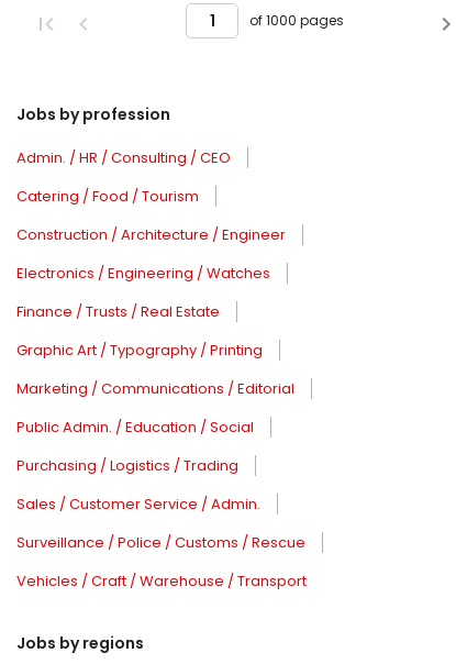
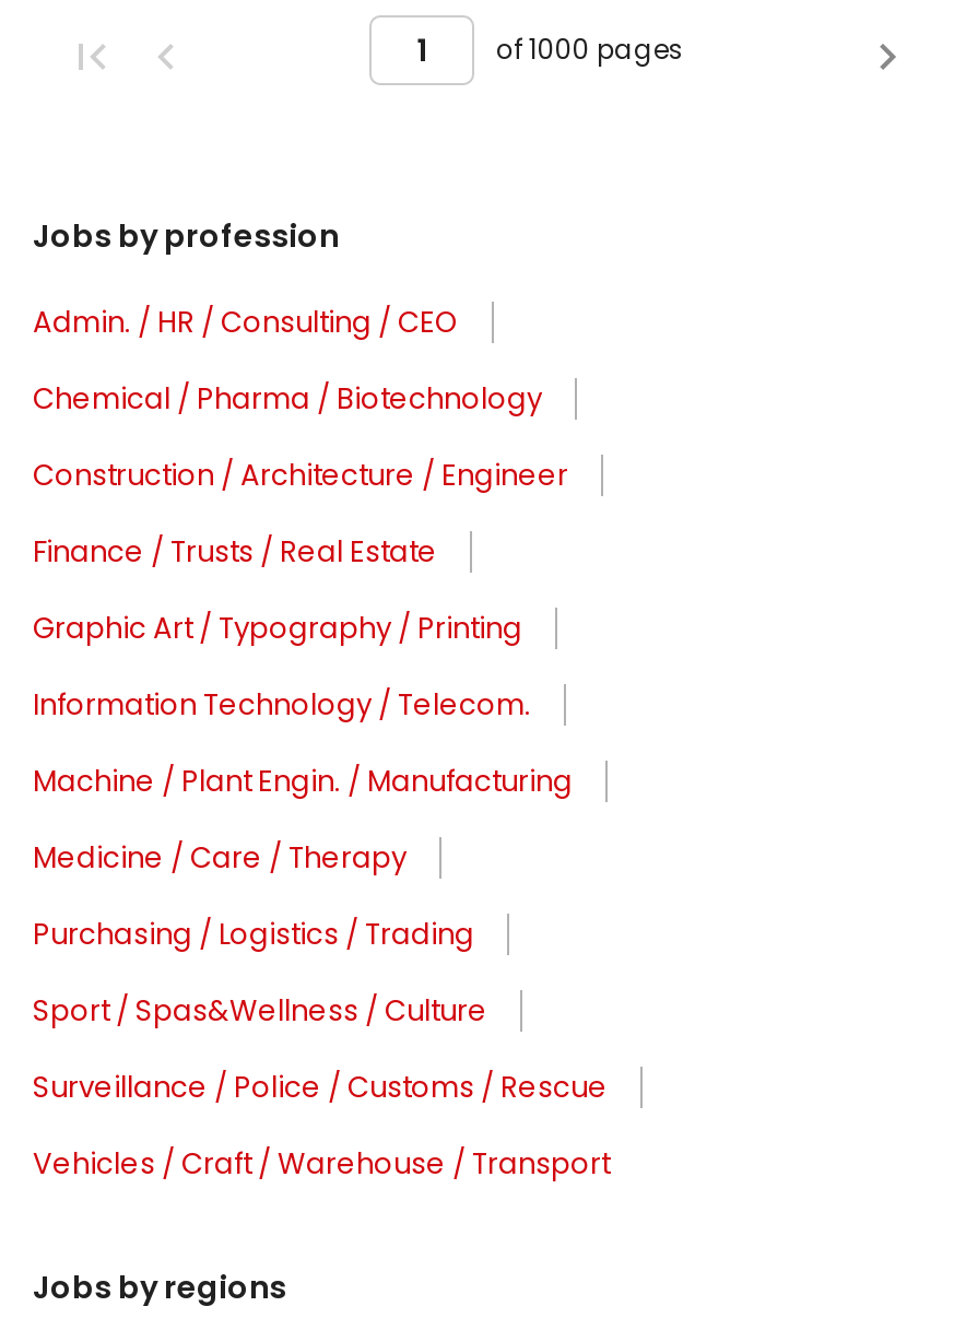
- Catering / Food / Tourism
+ Chemical / Pharma / Biotechnology

- Electronics / Engineering / Watches

moved up: Finance / Trusts / Real Estate | Graphic Art / Typography / Printing

- Marketing / Communications / Editorial
- Public Admin. / Education / Social
+ Information Technology / Telecom.
+ Machine / Plant Engin. / Manufacturing
+ Medicine / Care / Therapy

- Sales / Customer Service / Admin.
+ Sport / Spas&Wellness / Culture
